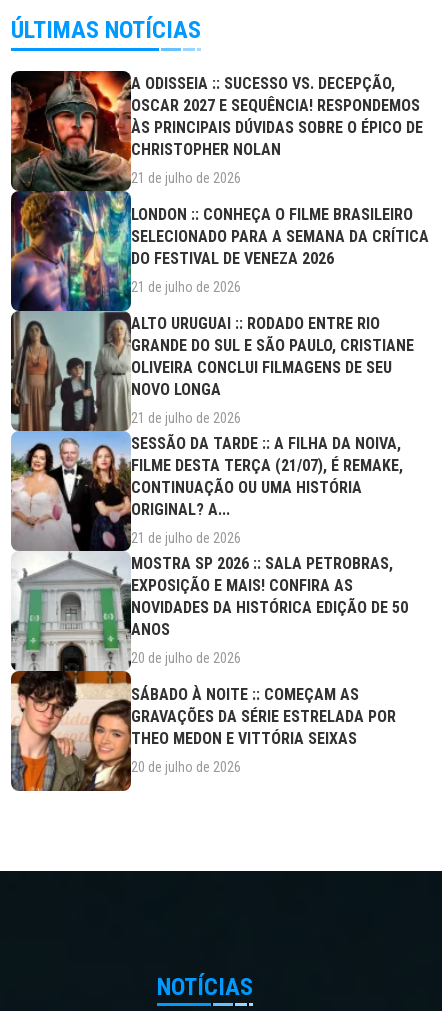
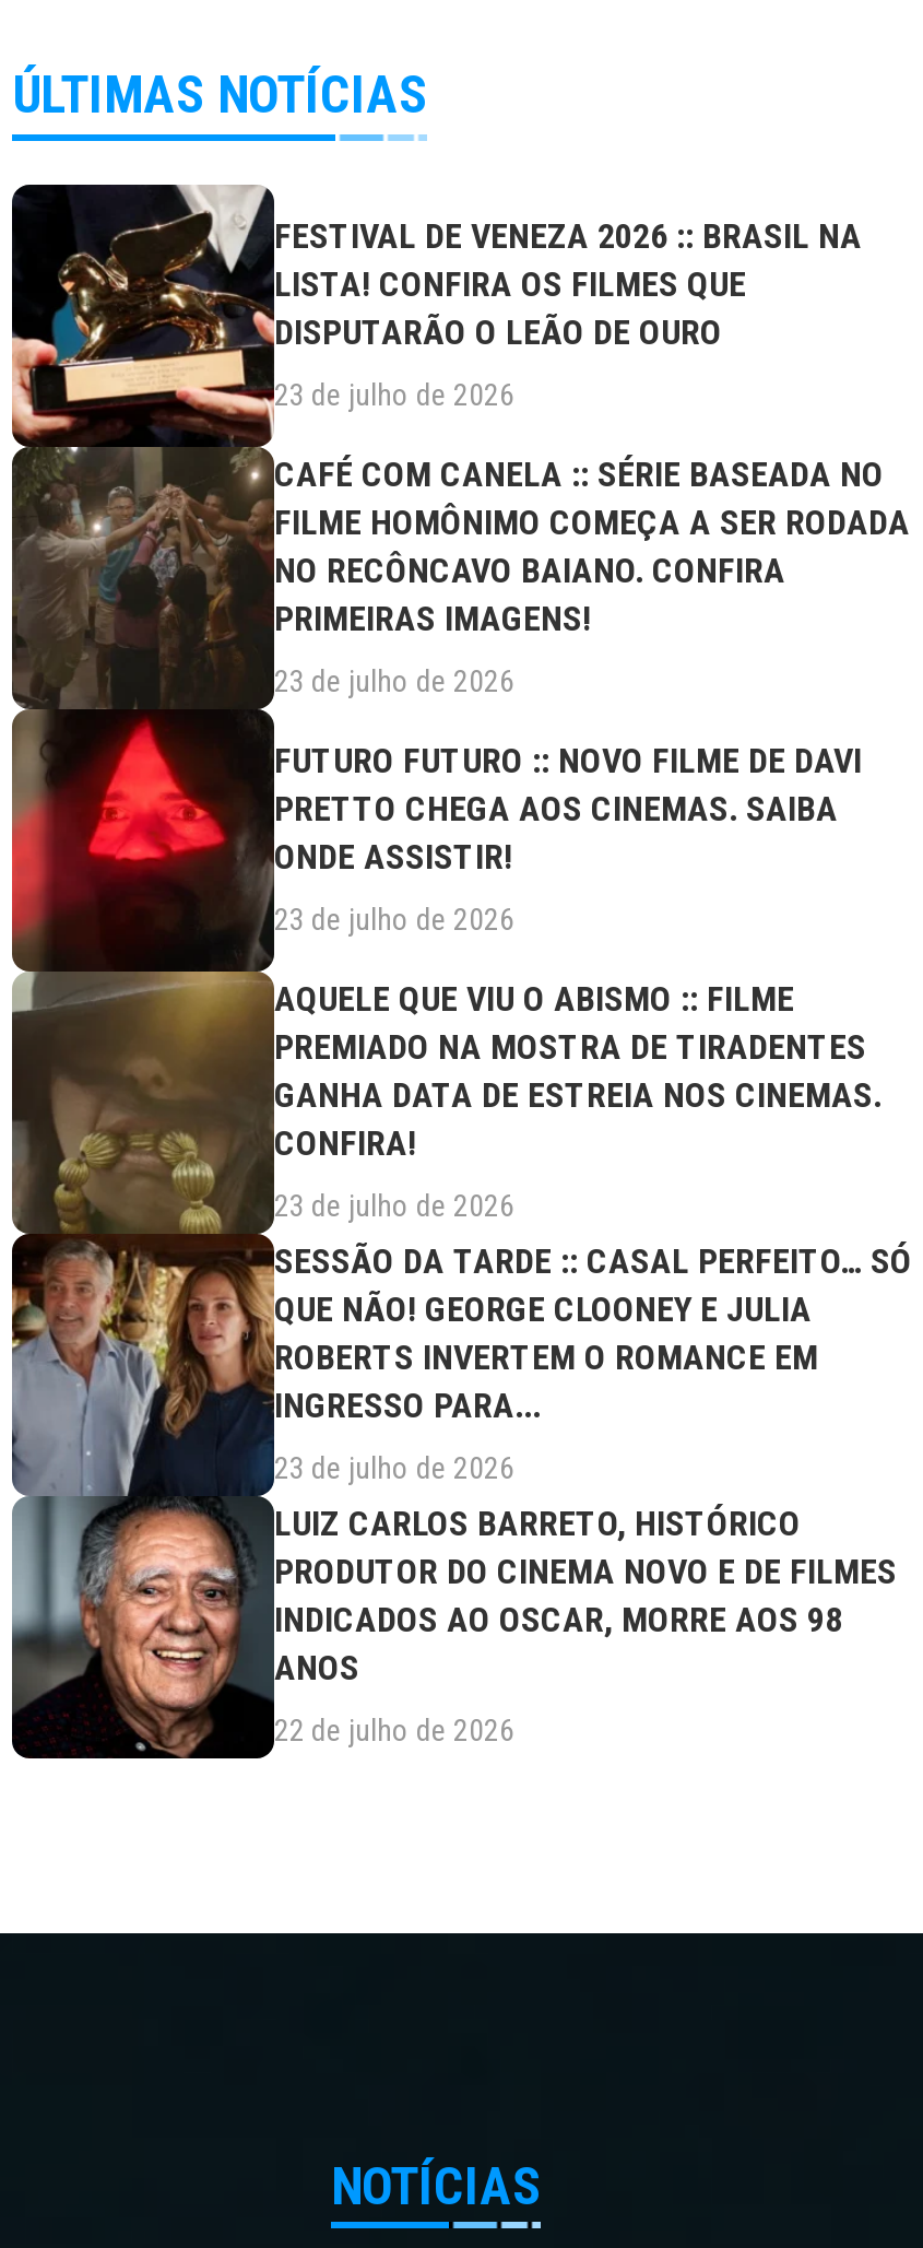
- [image]
- A ODISSEIA :: SUCESSO VS. DECEPÇÃO,
- OSCAR 2027 E SEQUÊNCIA! RESPONDEMOS
- ÀS PRINCIPAIS DÚVIDAS SOBRE O ÉPICO DE
- CHRISTOPHER NOLAN
- 21 de julho de 2026
- LONDON :: CONHEÇA O FILME BRASILEIRO
- SELECIONADO PARA A SEMANA DA CRÍTICA
- DO FESTIVAL DE VENEZA 2026
- 21 de julho de 2026
- ALTO URUGUAI :: RODADO ENTRE RIO
- GRANDE DO SUL E SÃO PAULO, CRISTIANE
- OLIVEIRA CONCLUI FILMAGENS DE SEU
- NOVO LONGA
- 21 de julho de 2026
- SESSÃO DA TARDE :: A FILHA DA NOIVA,
- FILME DESTA TERÇA (21/07), É REMAKE,
- CONTINUAÇÃO OU UMA HISTÓRIA
- ORIGINAL? A...
- 21 de julho de 2026
- MOSTRA SP 2026 :: SALA PETROBRAS,
- EXPOSIÇÃO E MAIS! CONFIRA AS
- NOVIDADES DA HISTÓRICA EDIÇÃO DE 50
+ [image]
+ FESTIVAL DE VENEZA 2026 :: BRASIL NA
+ LISTA! CONFIRA OS FILMES QUE
+ DISPUTARÃO O LEÃO DE OURO
+ 23 de julho de 2026
+ CAFÉ COM CANELA :: SÉRIE BASEADA NO
+ FILME HOMÔNIMO COMEÇA A SER RODADA
+ NO RECÔNCAVO BAIANO. CONFIRA
+ PRIMEIRAS IMAGENS!
+ 23 de julho de 2026
+ FUTURO FUTURO :: NOVO FILME DE DAVI
+ PRETTO CHEGA AOS CINEMAS. SAIBA
+ ONDE ASSISTIR!
+ 23 de julho de 2026
+ AQUELE QUE VIU O ABISMO :: FILME
+ PREMIADO NA MOSTRA DE TIRADENTES
+ GANHA DATA DE ESTREIA NOS CINEMAS.
+ CONFIRA!
+ 23 de julho de 2026
+ SESSÃO DA TARDE :: CASAL PERFEITO… SÓ
+ QUE NÃO! GEORGE CLOONEY E JULIA
+ ROBERTS INVERTEM O ROMANCE EM
+ INGRESSO PARA...
+ 23 de julho de 2026
+ LUIZ CARLOS BARRETO, HISTÓRICO
+ PRODUTOR DO CINEMA NOVO E DE FILMES
+ INDICADOS AO OSCAR, MORRE AOS 98

moved down: ANOS

- 20 de julho de 2026
- SÁBADO À NOITE :: COMEÇAM AS
- GRAVAÇÕES DA SÉRIE ESTRELADA POR
- THEO MEDON E VITTÓRIA SEIXAS
- 20 de julho de 2026
+ 22 de julho de 2026
